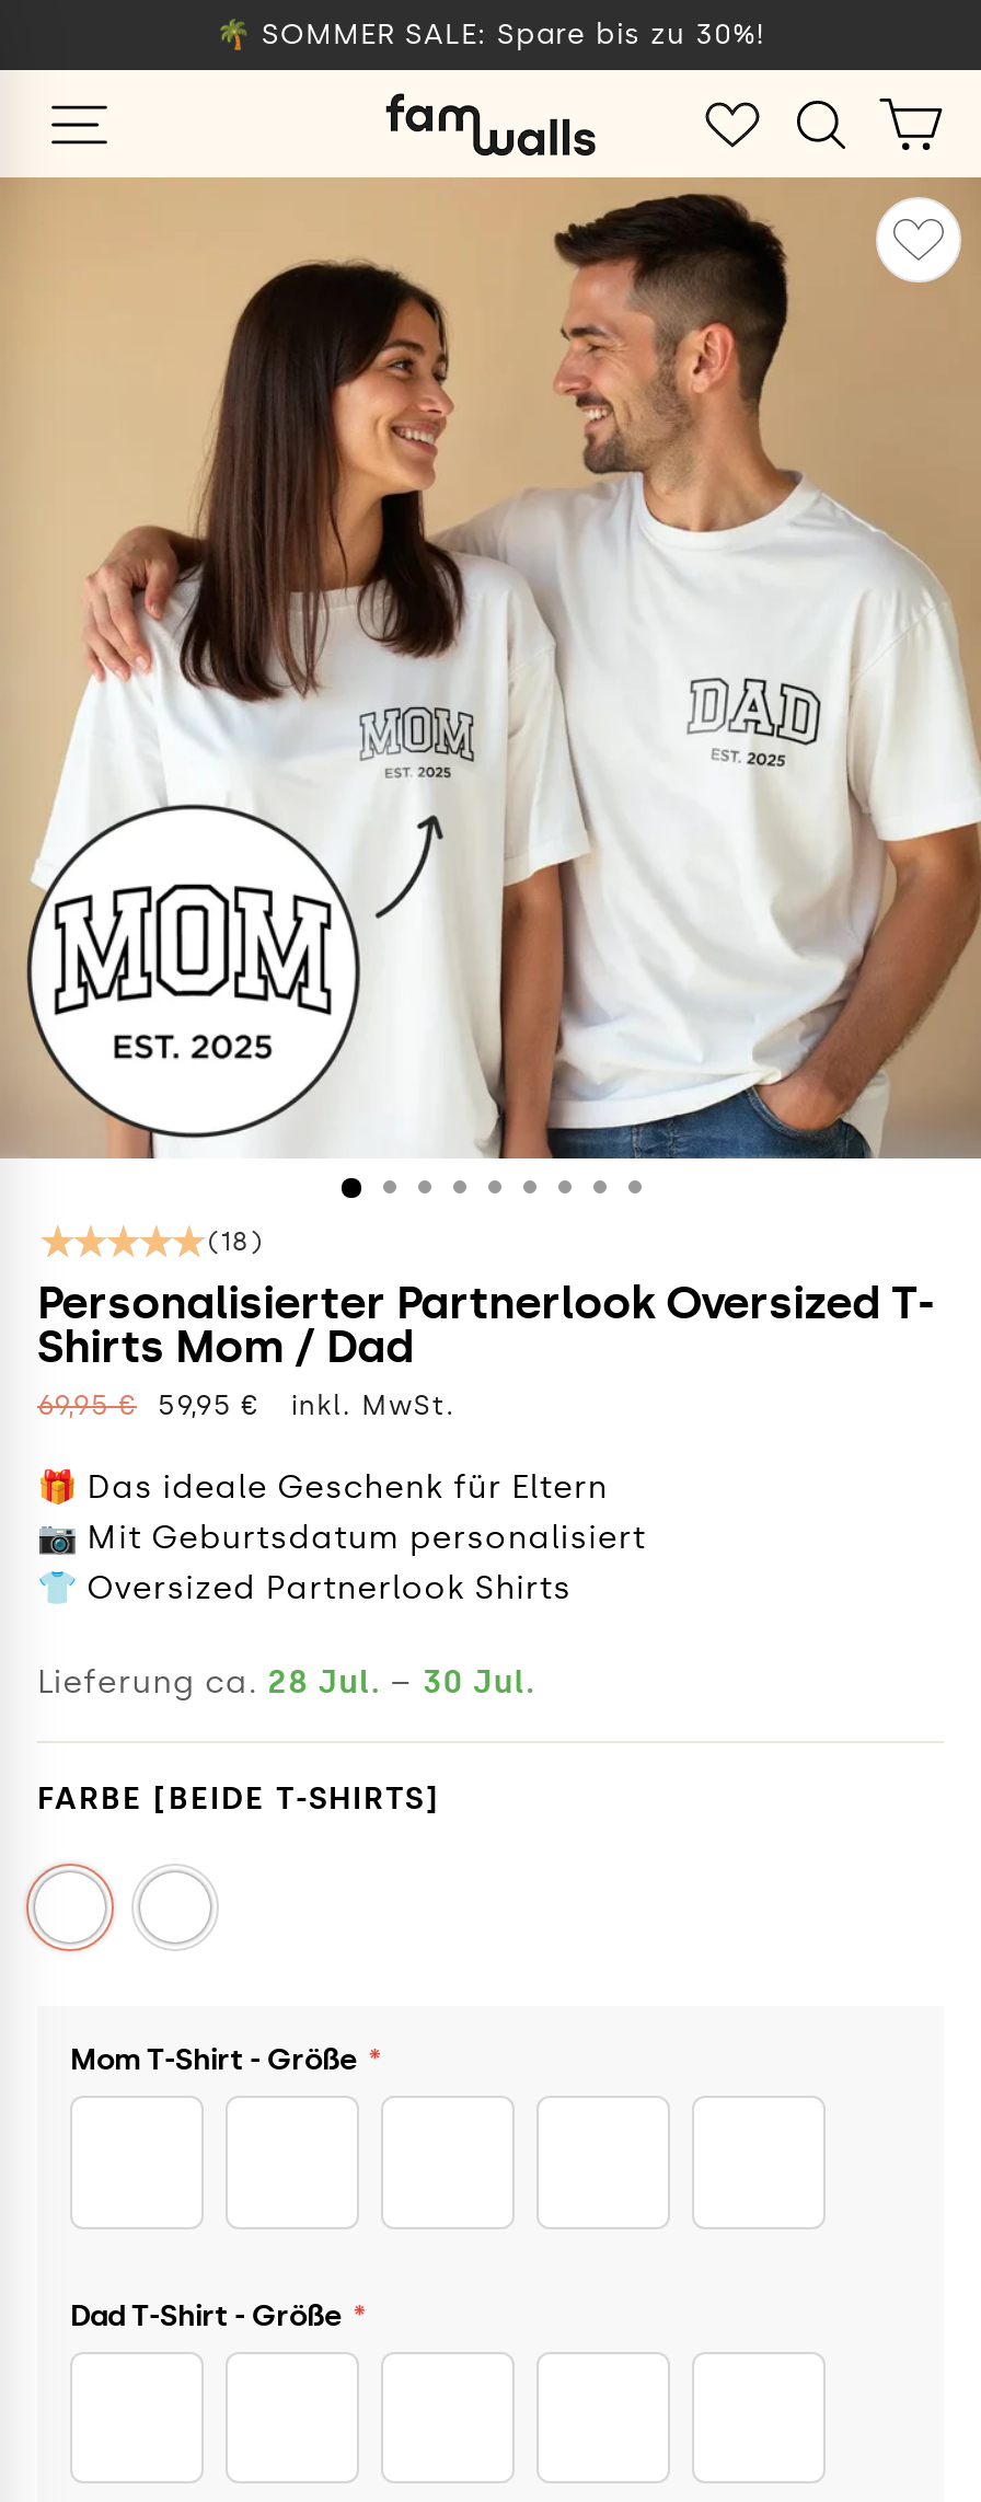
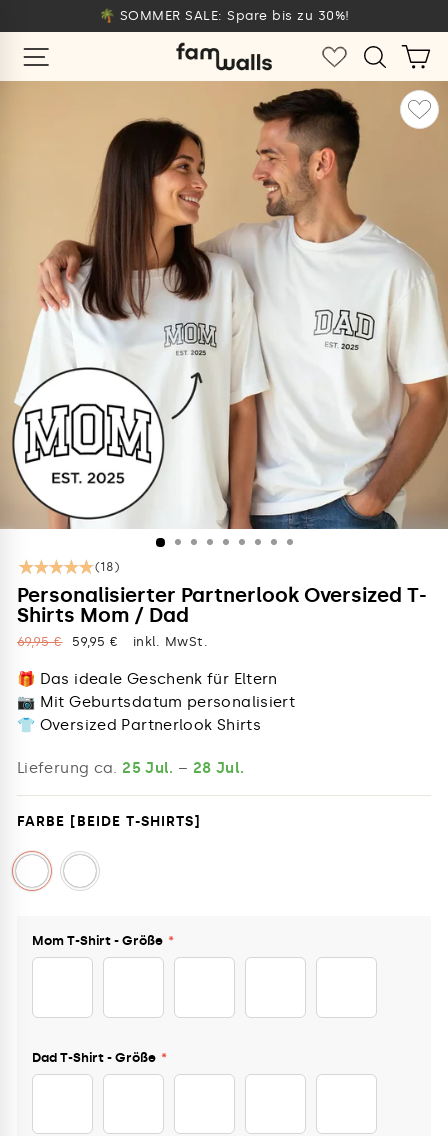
- Lieferung ca. 28 Jul. – 30 Jul.
+ Lieferung ca. 25 Jul. – 28 Jul.
